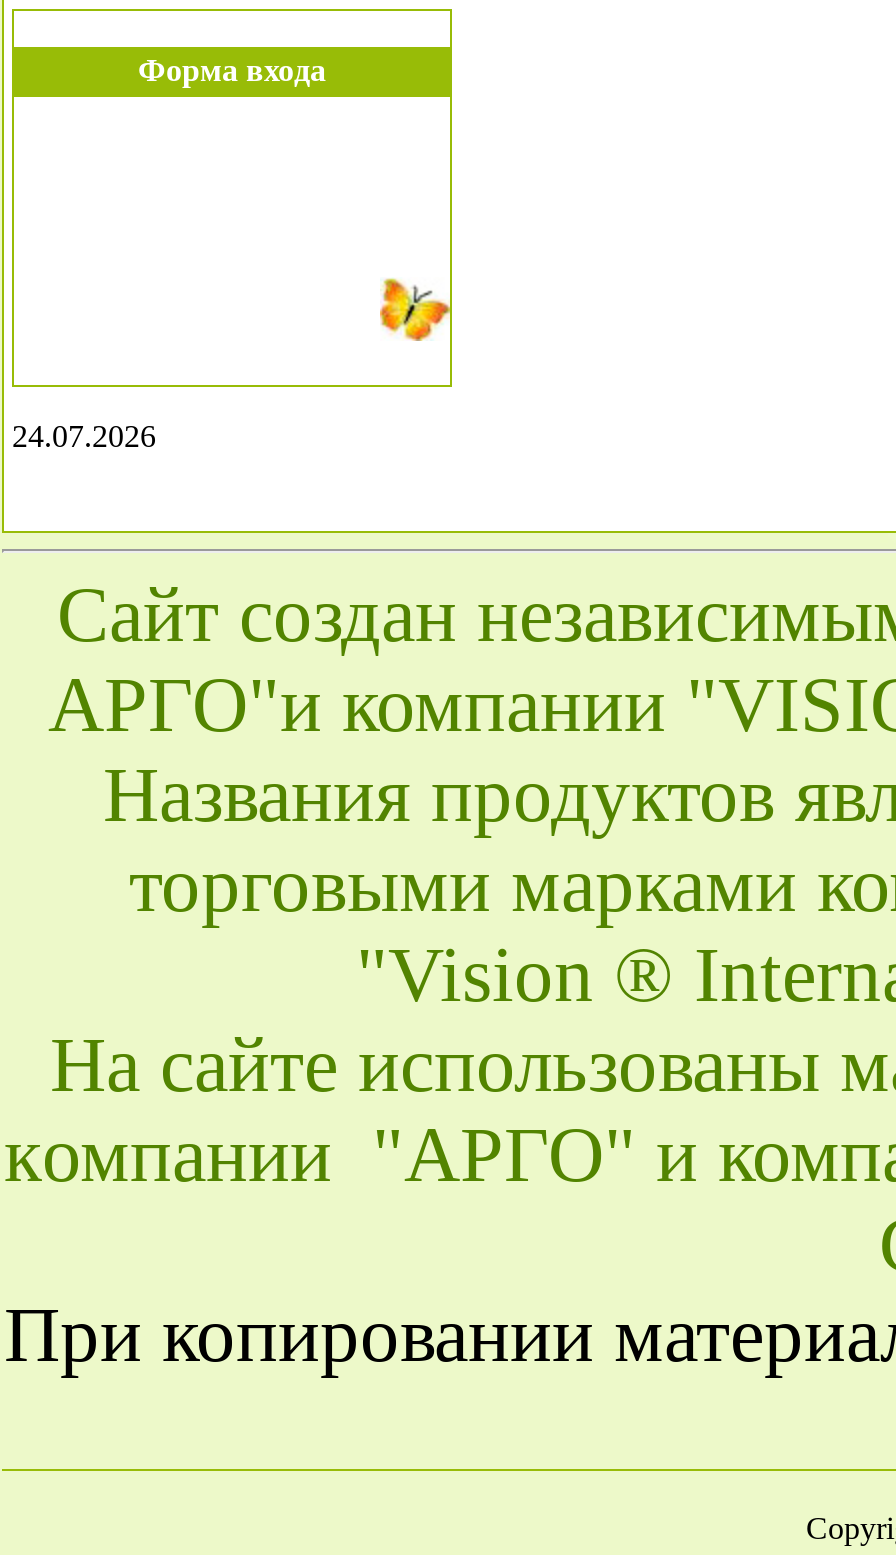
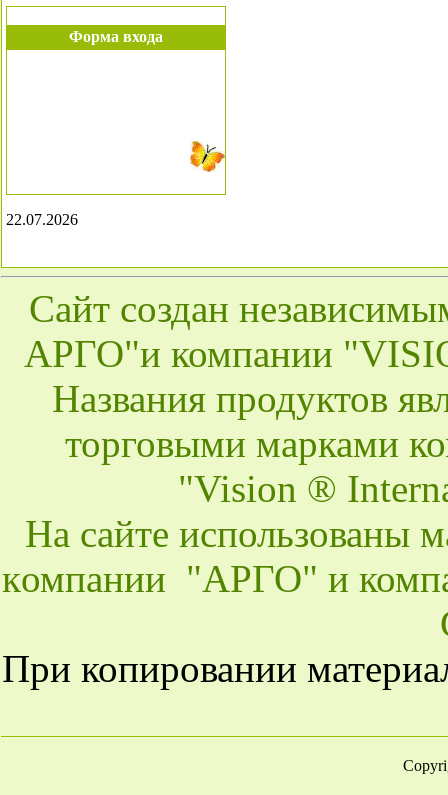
- 24.07.2026
+ 22.07.2026
